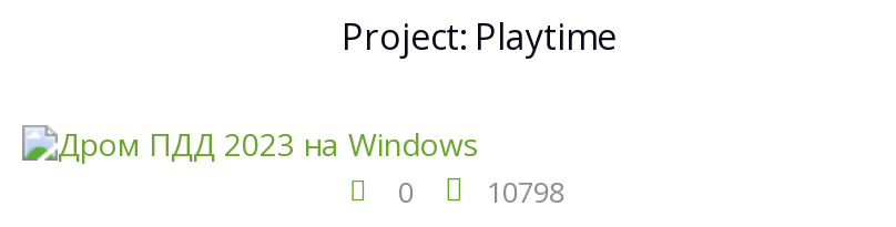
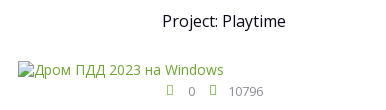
- 0 10798
+ 0 10796
